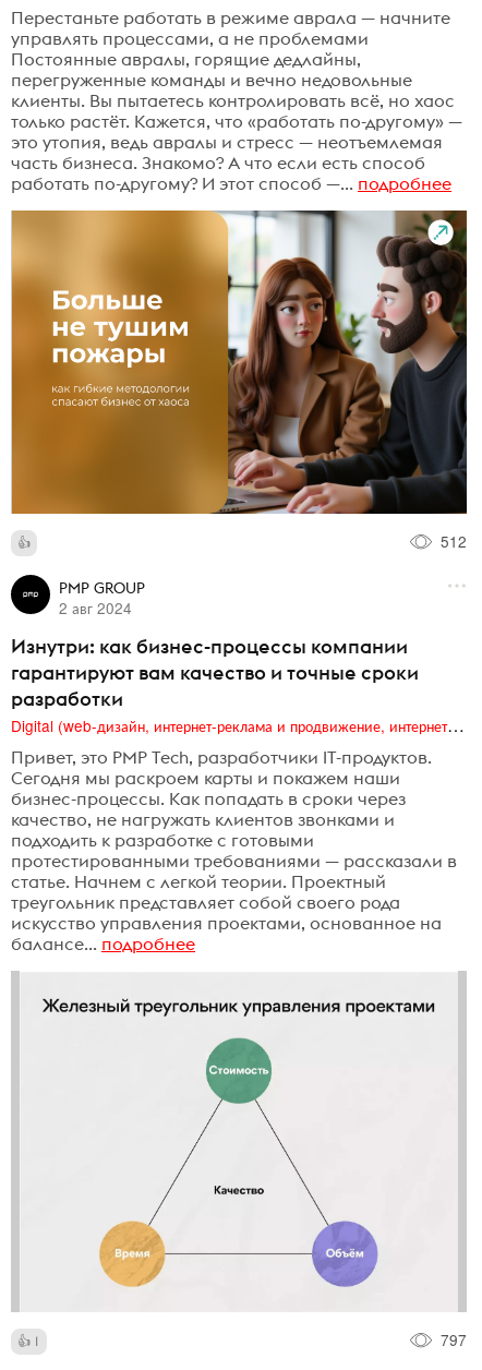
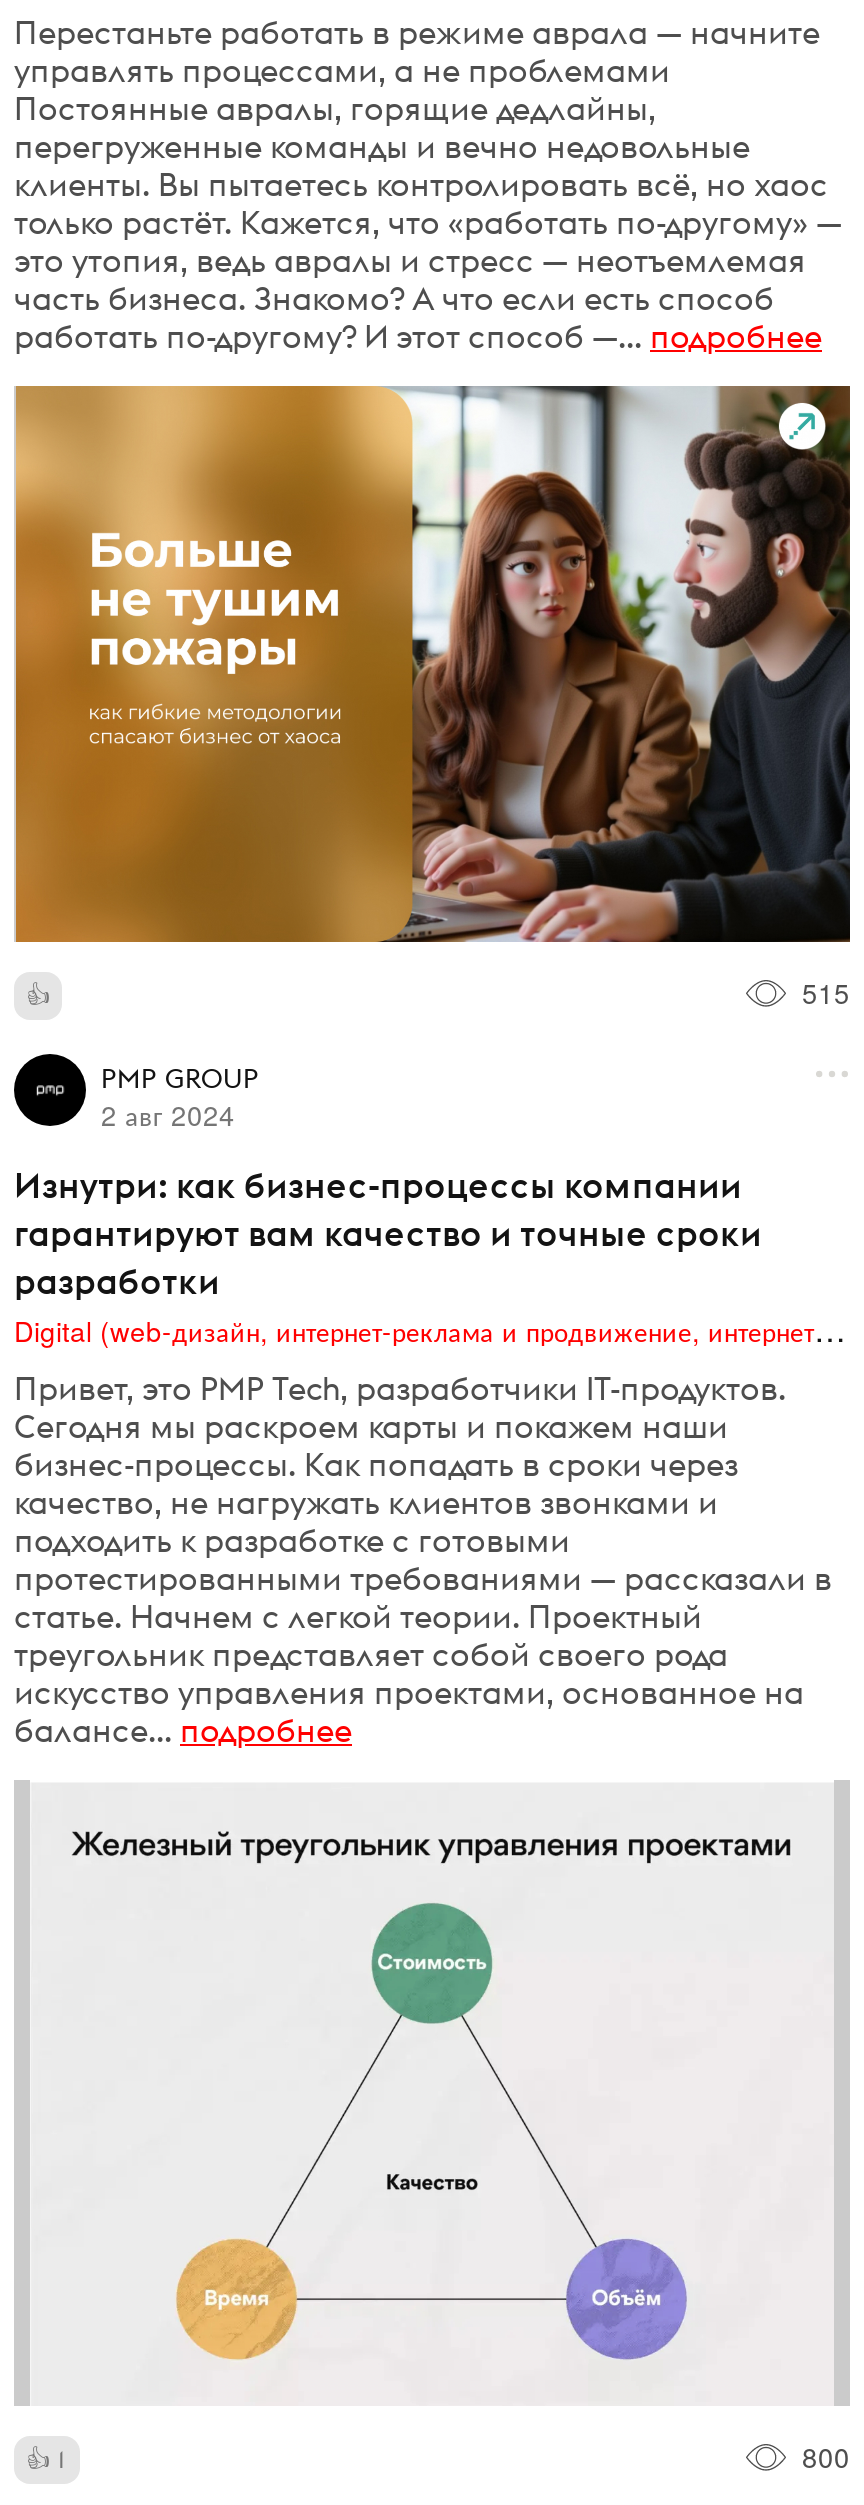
- 512
+ 515

- 797
+ 800
